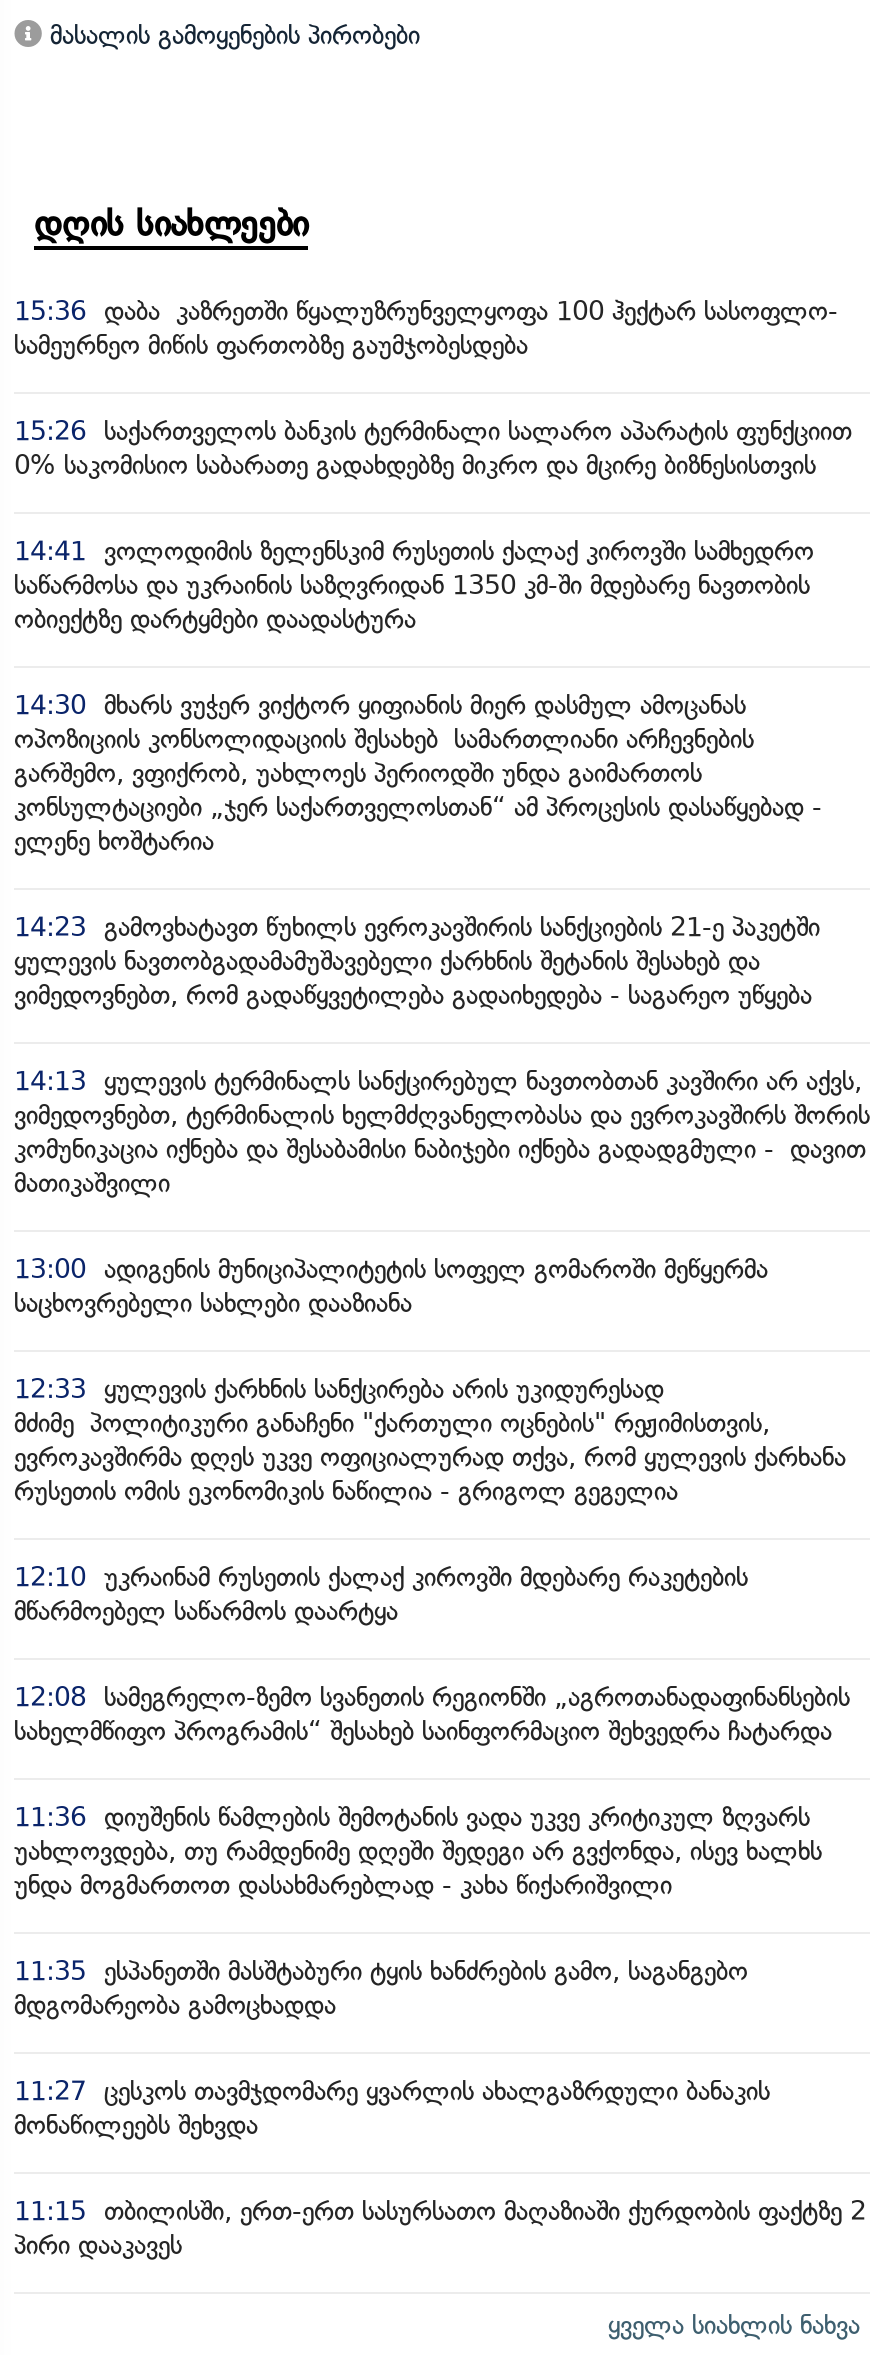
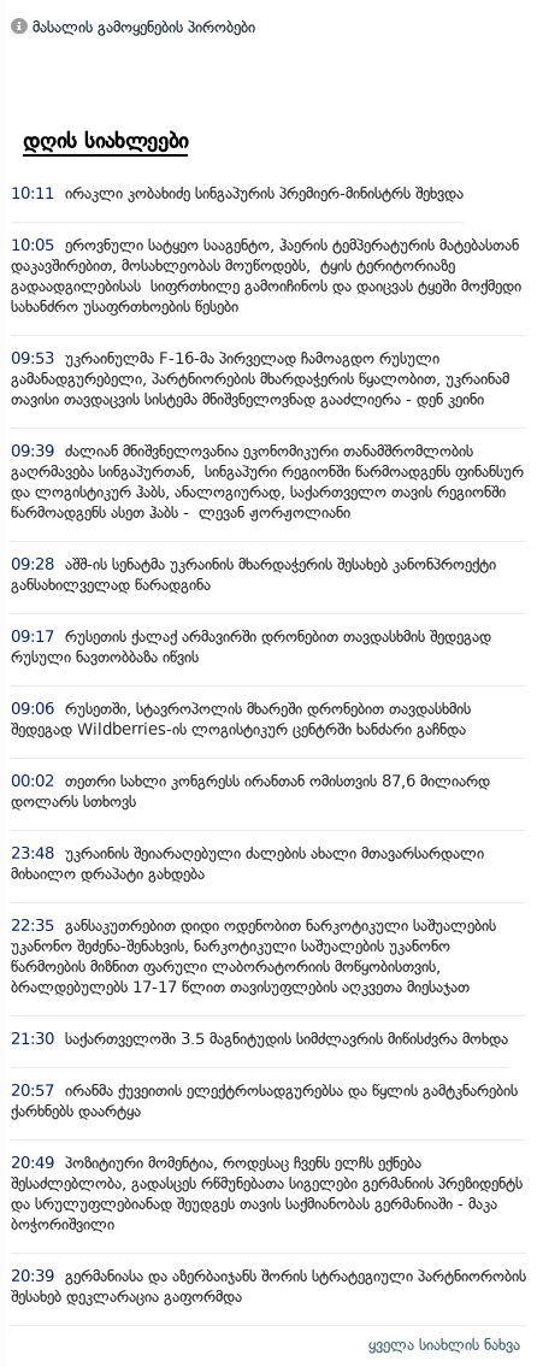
- 15:36 დაბა კაზრეთში წყალუზრუნველყოფა 100 ჰექტარ სასოფლო-
- სამეურნეო მიწის ფართობზე გაუმჯობესდება
+ 10:11 ირაკლი კობახიძე სინგაპურის პრემიერ-მინისტრს შეხვდა

- 15:26 საქართველოს ბანკის ტერმინალი სალარო აპარატის ფუნქციით
- 0% საკომისიო საბარათე გადახდებზე მიკრო და მცირე ბიზნესისთვის
+ 10:05 ეროვნული სატყეო სააგენტო, ჰაერის ტემპერატურის მატებასთან
+ დაკავშირებით, მოსახლეობას მოუწოდებს, ტყის ტერიტორიაზე
+ გადაადგილებისას სიფრთხილე გამოიჩინოს და დაიცვას ტყეში მოქმედი
+ სახანძრო უსაფრთხოების წესები

- 14:41 ვოლოდიმის ზელენსკიმ რუსეთის ქალაქ კიროვში სამხედრო
- საწარმოსა და უკრაინის საზღვრიდან 1350 კმ-ში მდებარე ნავთობის
- ობიექტზე დარტყმები დაადასტურა
+ 09:53 უკრაინულმა F-16-მა პირველად ჩამოაგდო რუსული
+ გამანადგურებელი, პარტნიორების მხარდაჭერის წყალობით, უკრაინამ
+ თავისი თავდაცვის სისტემა მნიშვნელოვნად გააძლიერა - დენ კეინი

- 14:30 მხარს ვუჭერ ვიქტორ ყიფიანის მიერ დასმულ ამოცანას
- ოპოზიციის კონსოლიდაციის შესახებ სამართლიანი არჩევნების
- გარშემო, ვფიქრობ, უახლოეს პერიოდში უნდა გაიმართოს
- კონსულტაციები „ჯერ საქართველოსთან“ ამ პროცესის დასაწყებად -
- ელენე ხოშტარია
+ 09:39 ძალიან მნიშვნელოვანია ეკონომიკური თანამშრომლობის
+ გაღრმავება სინგაპურთან, სინგაპური რეგიონში წარმოადგენს ფინანსურ
+ და ლოგისტიკურ ჰაბს, ანალოგიურად, საქართველო თავის რეგიონში
+ წარმოადგენს ასეთ ჰაბს - ლევან ჟორჟოლიანი

- 14:23 გამოვხატავთ წუხილს ევროკავშირის სანქციების 21-ე პაკეტში
- ყულევის ნავთობგადამამუშავებელი ქარხნის შეტანის შესახებ და
- ვიმედოვნებთ, რომ გადაწყვეტილება გადაიხედება - საგარეო უწყება
+ 09:28 აშშ-ის სენატმა უკრაინის მხარდაჭერის შესახებ კანონპროექტი
+ განსახილველად წარადგინა

- 14:13 ყულევის ტერმინალს სანქცირებულ ნავთობთან კავშირი არ აქვს,
- ვიმედოვნებთ, ტერმინალის ხელმძღვანელობასა და ევროკავშირს შორის
- კომუნიკაცია იქნება და შესაბამისი ნაბიჯები იქნება გადადგმული - დავით
- მათიკაშვილი
+ 09:17 რუსეთის ქალაქ არმავირში დრონებით თავდასხმის შედეგად
+ რუსული ნავთობბაზა იწვის

- 13:00 ადიგენის მუნიციპალიტეტის სოფელ გომაროში მეწყერმა
- საცხოვრებელი სახლები დააზიანა
+ 09:06 რუსეთში, სტავროპოლის მხარეში დრონებით თავდასხმის
+ შედეგად Wildberries-ის ლოგისტიკურ ცენტრში ხანძარი გაჩნდა

- 12:33 ყულევის ქარხნის სანქცირება არის უკიდურესად
- მძიმე პოლიტიკური განაჩენი "ქართული ოცნების" რეჟიმისთვის,
- ევროკავშირმა დღეს უკვე ოფიციალურად თქვა, რომ ყულევის ქარხანა
- რუსეთის ომის ეკონომიკის ნაწილია - გრიგოლ გეგელია
+ 00:02 თეთრი სახლი კონგრესს ირანთან ომისთვის 87,6 მილიარდ
+ დოლარს სთხოვს

- 12:10 უკრაინამ რუსეთის ქალაქ კიროვში მდებარე რაკეტების
- მწარმოებელ საწარმოს დაარტყა
+ 23:48 უკრაინის შეიარაღებული ძალების ახალი მთავარსარდალი
+ მიხაილო დრაპატი გახდება

- 12:08 სამეგრელო-ზემო სვანეთის რეგიონში „აგროთანადაფინანსების
- სახელმწიფო პროგრამის“ შესახებ საინფორმაციო შეხვედრა ჩატარდა
+ 22:35 განსაკუთრებით დიდი ოდენობით ნარკოტიკული საშუალების
+ უკანონო შეძენა-შენახვის, ნარკოტიკული საშუალების უკანონო
+ წარმოების მიზნით ფარული ლაბორატორიის მოწყობისთვის,
+ ბრალდებულებს 17-17 წლით თავისუფლების აღკვეთა მიესაჯათ

- 11:36 დიუშენის წამლების შემოტანის ვადა უკვე კრიტიკულ ზღვარს
- უახლოვდება, თუ რამდენიმე დღეში შედეგი არ გვქონდა, ისევ ხალხს
- უნდა მოგმართოთ დასახმარებლად - კახა წიქარიშვილი
+ 21:30 საქართველოში 3.5 მაგნიტუდის სიმძლავრის მიწისძვრა მოხდა

- 11:35 ესპანეთში მასშტაბური ტყის ხანძრების გამო, საგანგებო
- მდგომარეობა გამოცხადდა
+ 20:57 ირანმა ქუვეითის ელექტროსადგურებსა და წყლის გამტკნარების
+ ქარხნებს დაარტყა

- 11:27 ცესკოს თავმჯდომარე ყვარლის ახალგაზრდული ბანაკის
- მონაწილეებს შეხვდა
+ 20:49 პოზიტიური მომენტია, როდესაც ჩვენს ელჩს ექნება
+ შესაძლებლობა, გადასცეს რწმუნებათა სიგელები გერმანიის პრეზიდენტს
+ და სრულუფლებიანად შეუდგეს თავის საქმიანობას გერმანიაში - მაკა
+ ბოჭორიშვილი

- 11:15 თბილისში, ერთ-ერთ სასურსათო მაღაზიაში ქურდობის ფაქტზე 2
- პირი დააკავეს
+ 20:39 გერმანიასა და აზერბაიჯანს შორის სტრატეგიული პარტნიორობის
+ შესახებ დეკლარაცია გაფორმდა
